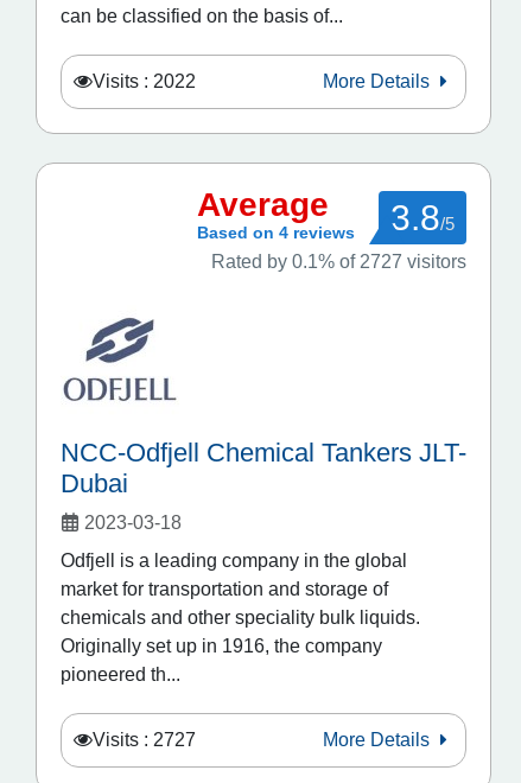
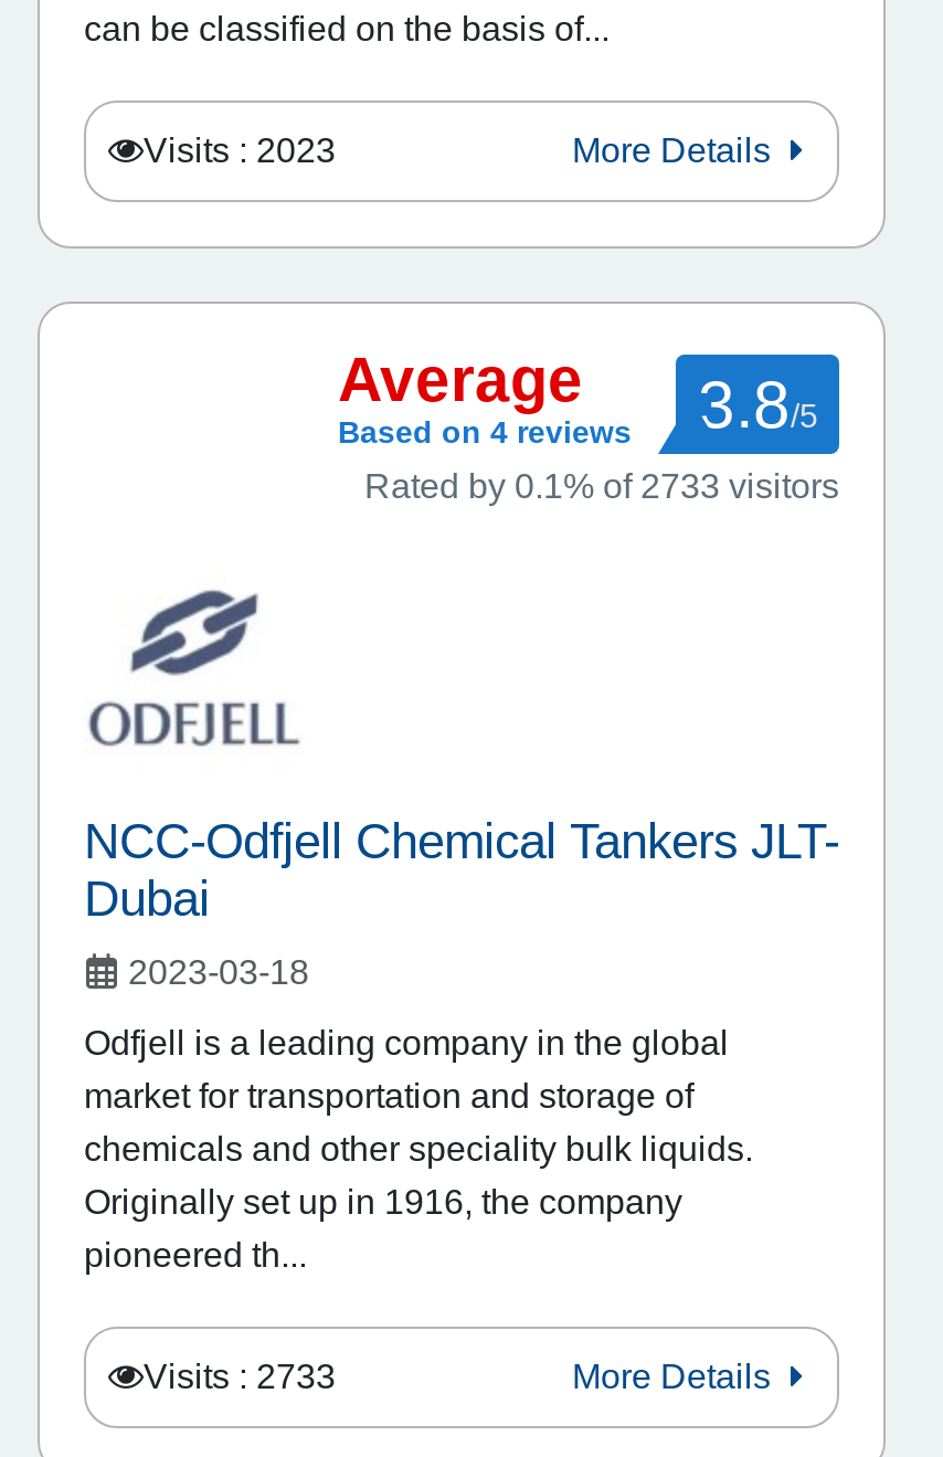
- Visits : 2022
+ Visits : 2023

- Rated by 0.1% of 2727 visitors
+ Rated by 0.1% of 2733 visitors

- Visits : 2727
+ Visits : 2733
